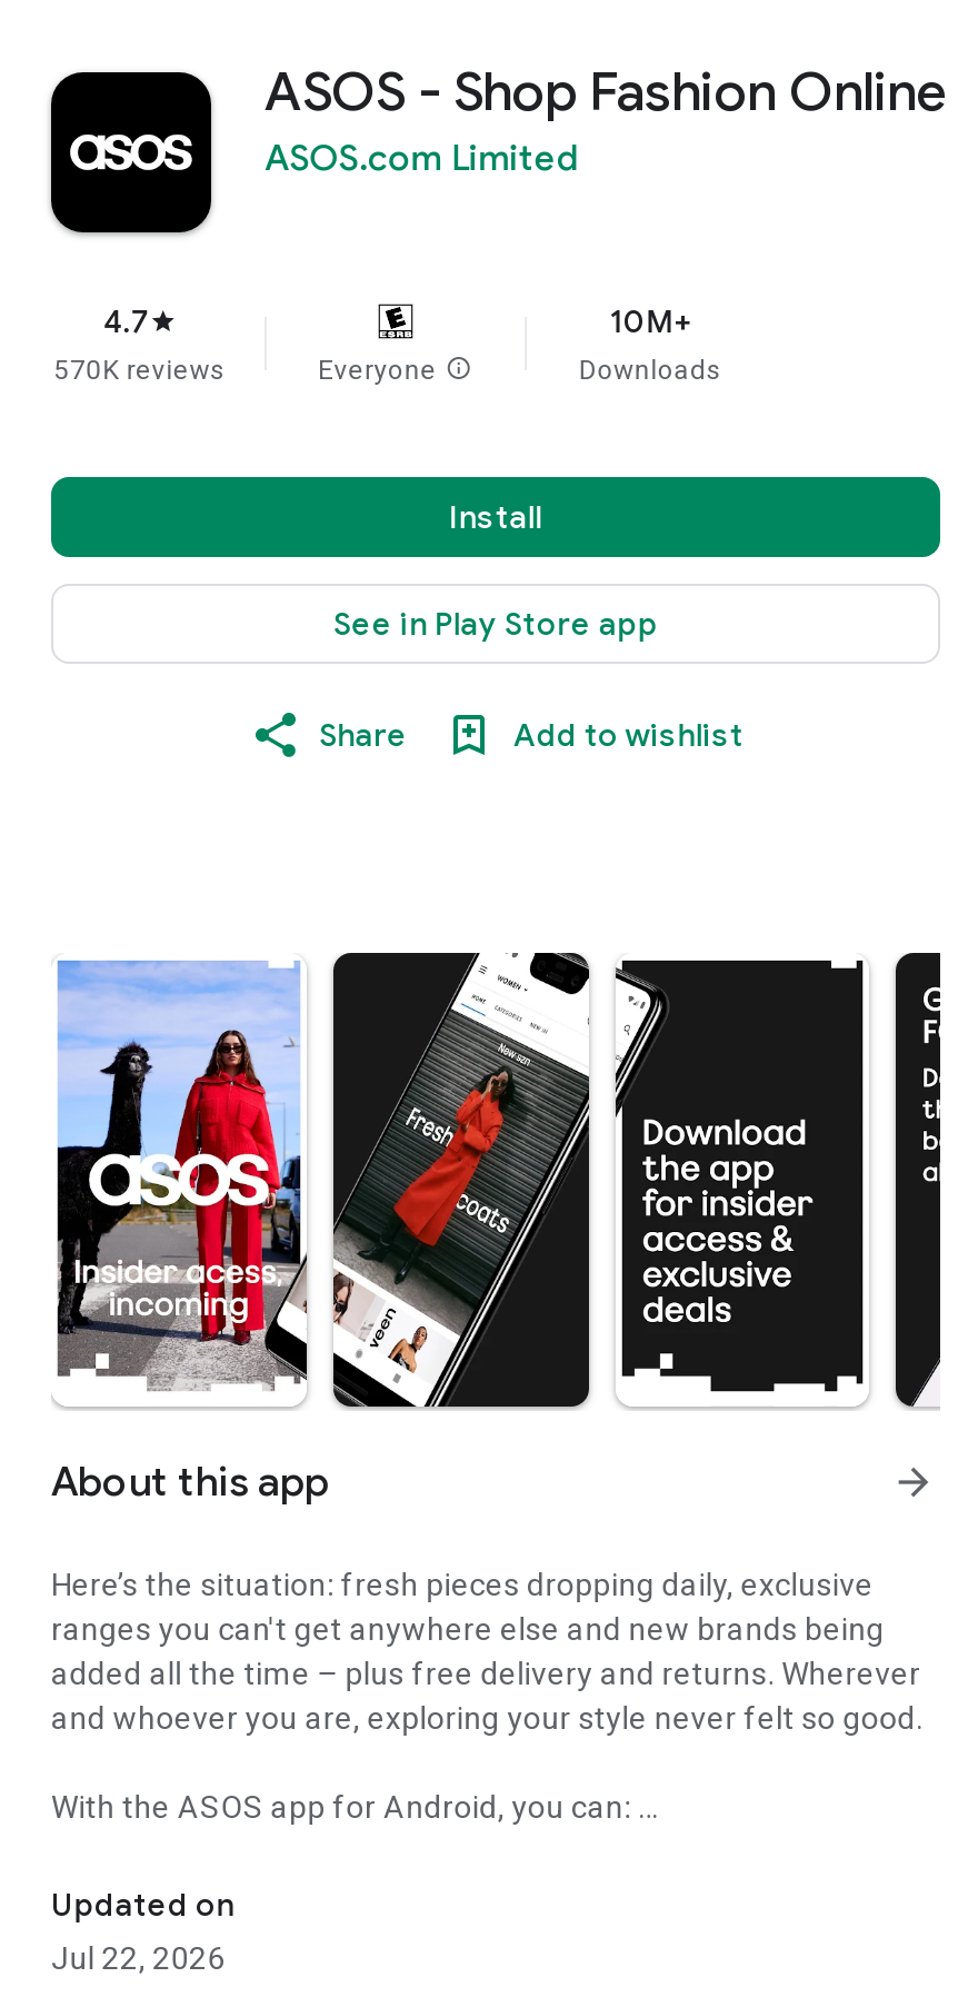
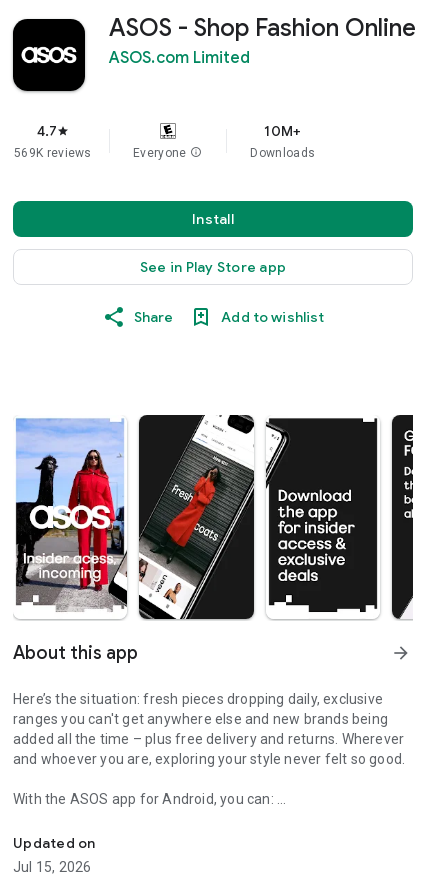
- 570K reviews
+ 569K reviews

- Jul 22, 2026
+ Jul 15, 2026
